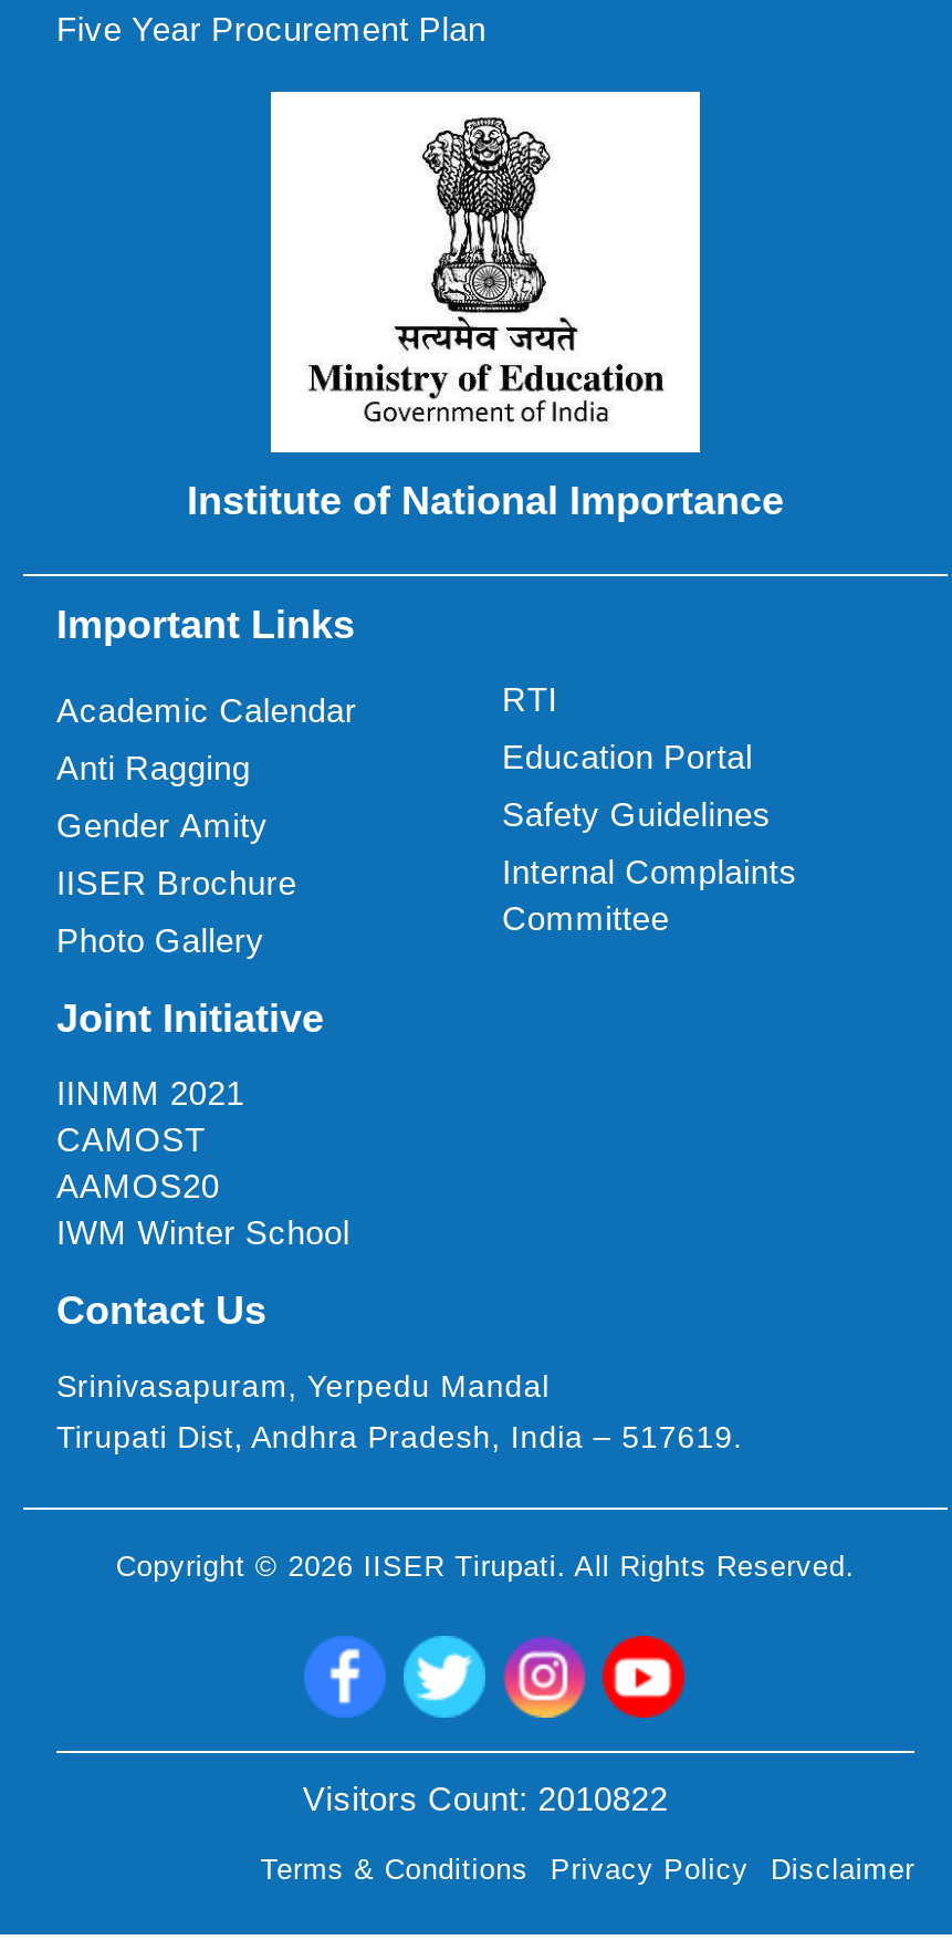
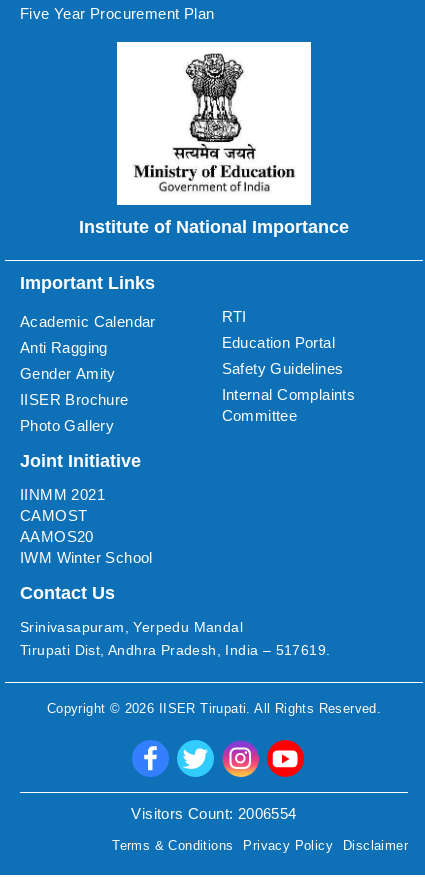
- Visitors Count: 2010822
+ Visitors Count: 2006554
